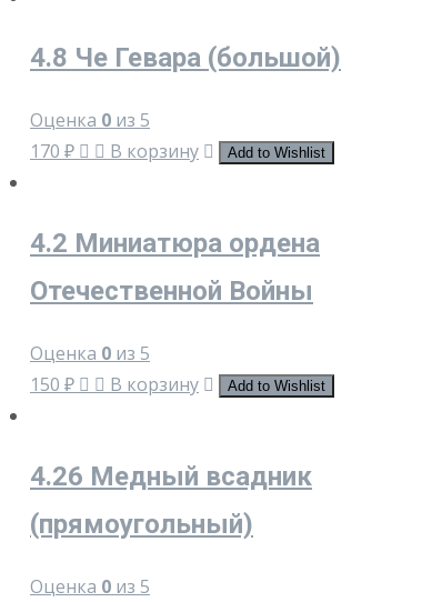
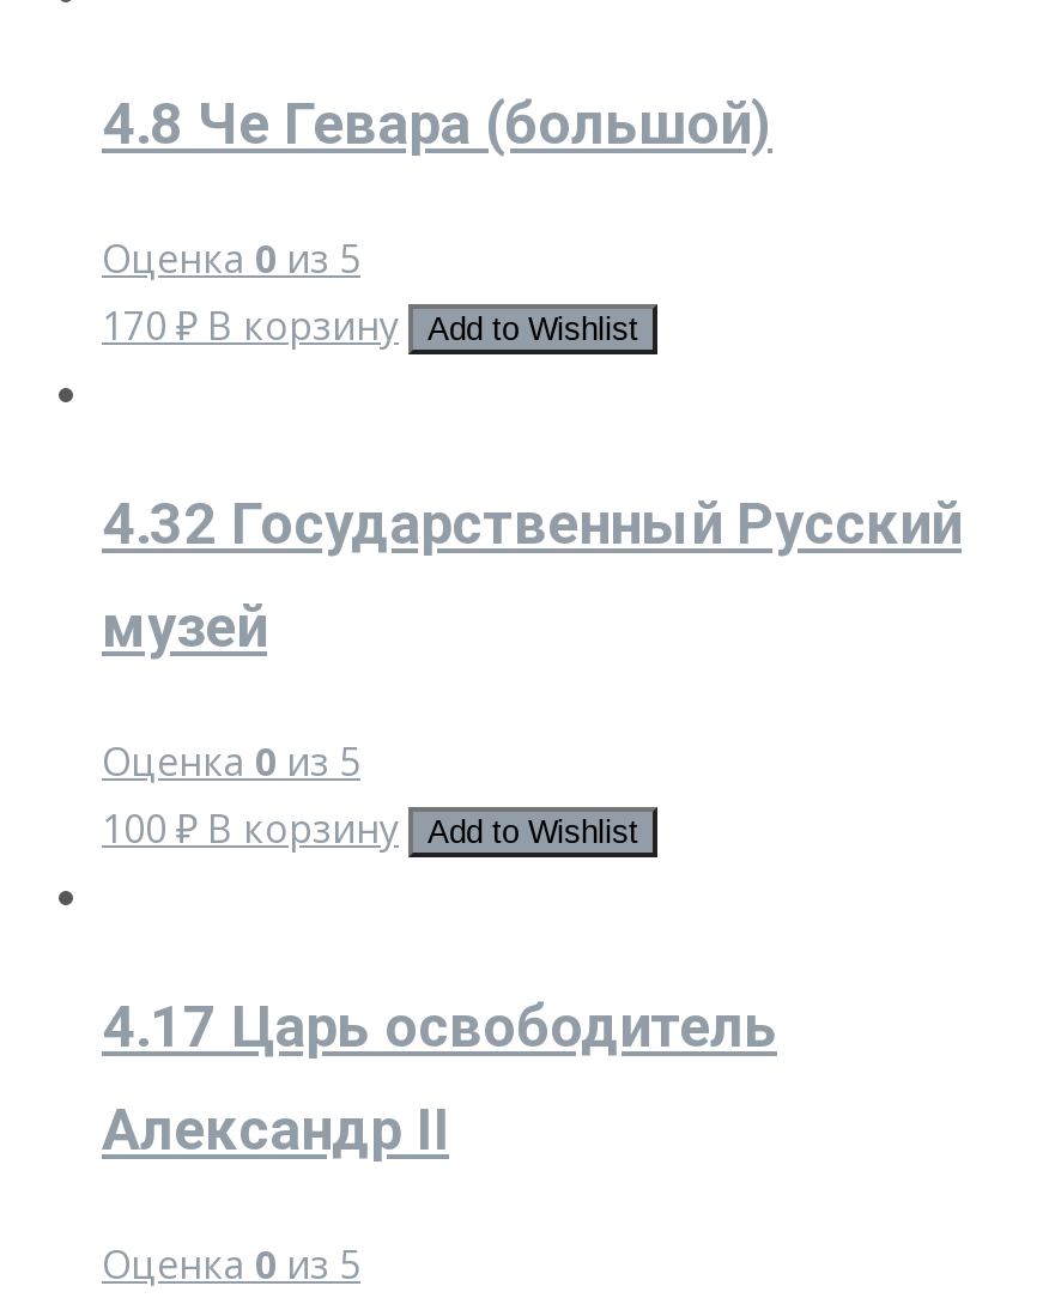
- 4.2 Миниатюра ордена
+ 4.32 Государственный Русский

- Отечественной Войны
+ музей

- 150 ₽
- В корзину
+ 100 ₽ В корзину

- 4.26 Медный всадник
+ 4.17 Царь освободитель

- (прямоугольный)
+ Александр II
